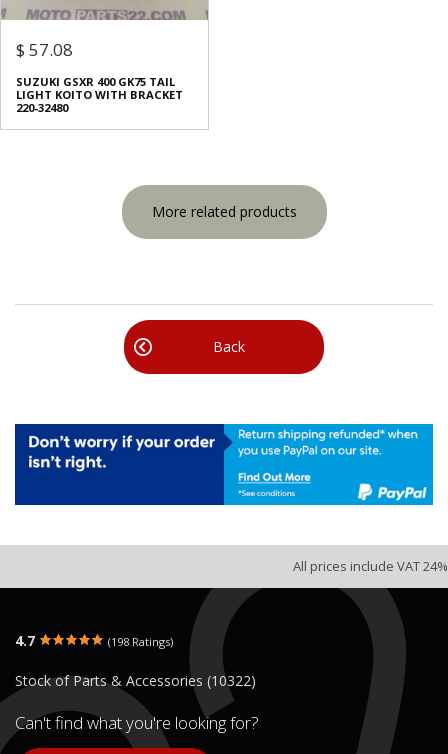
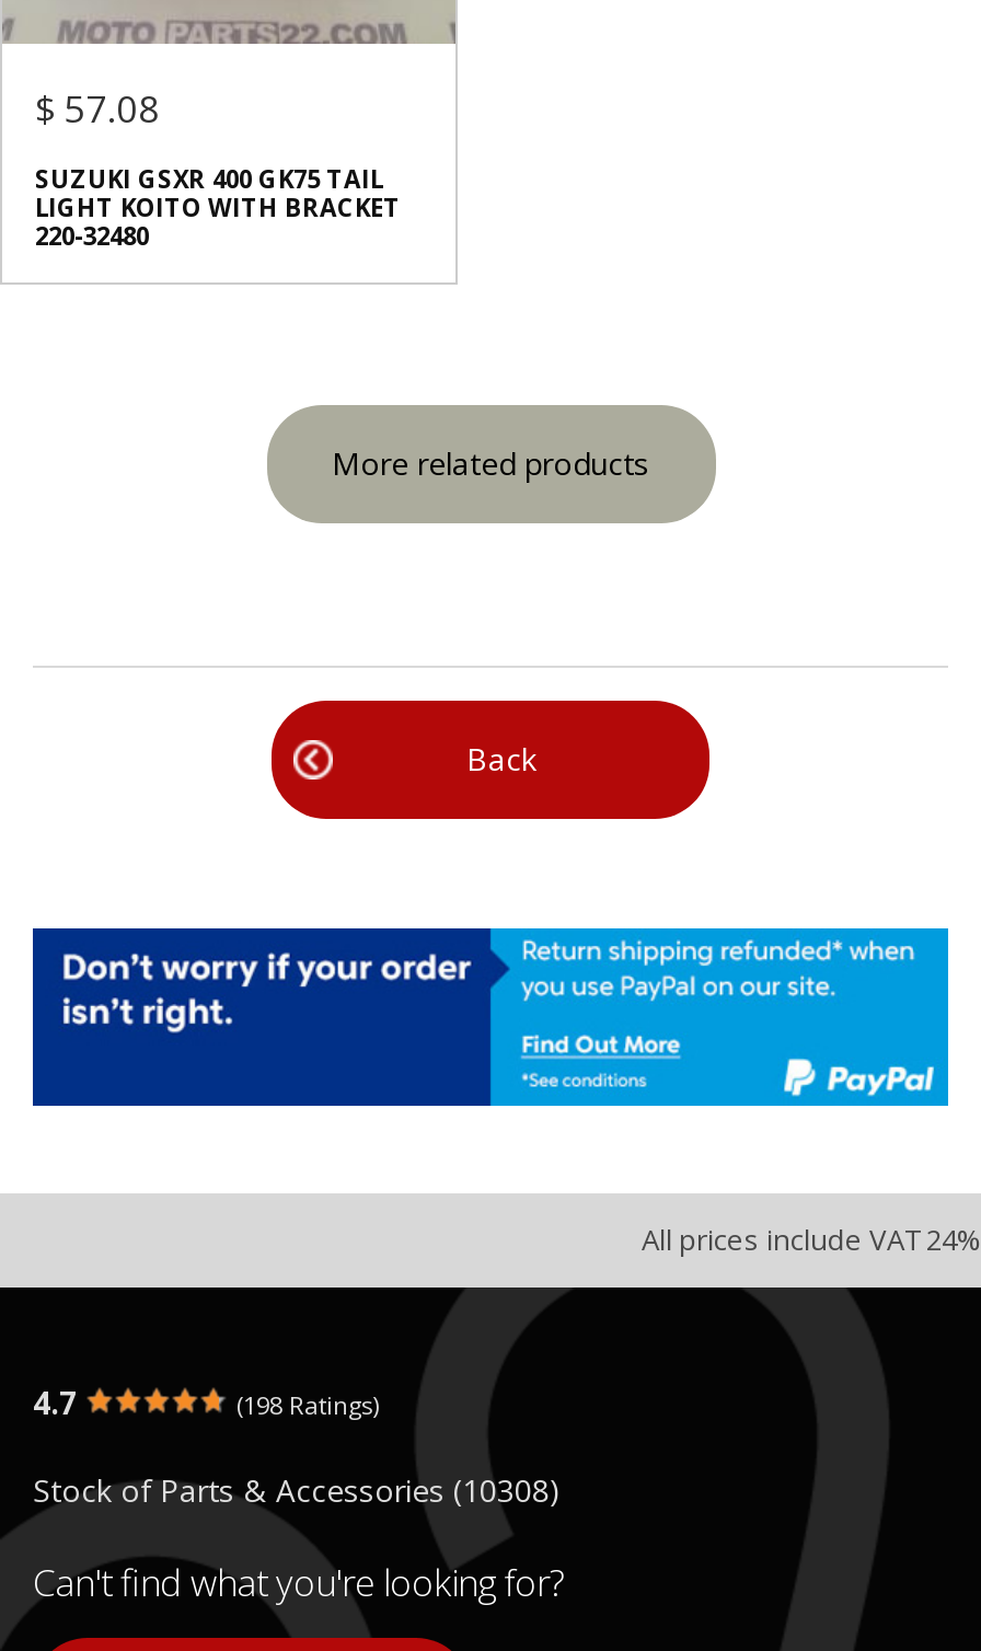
- Stock of Parts & Accessories (10322)
+ Stock of Parts & Accessories (10308)
